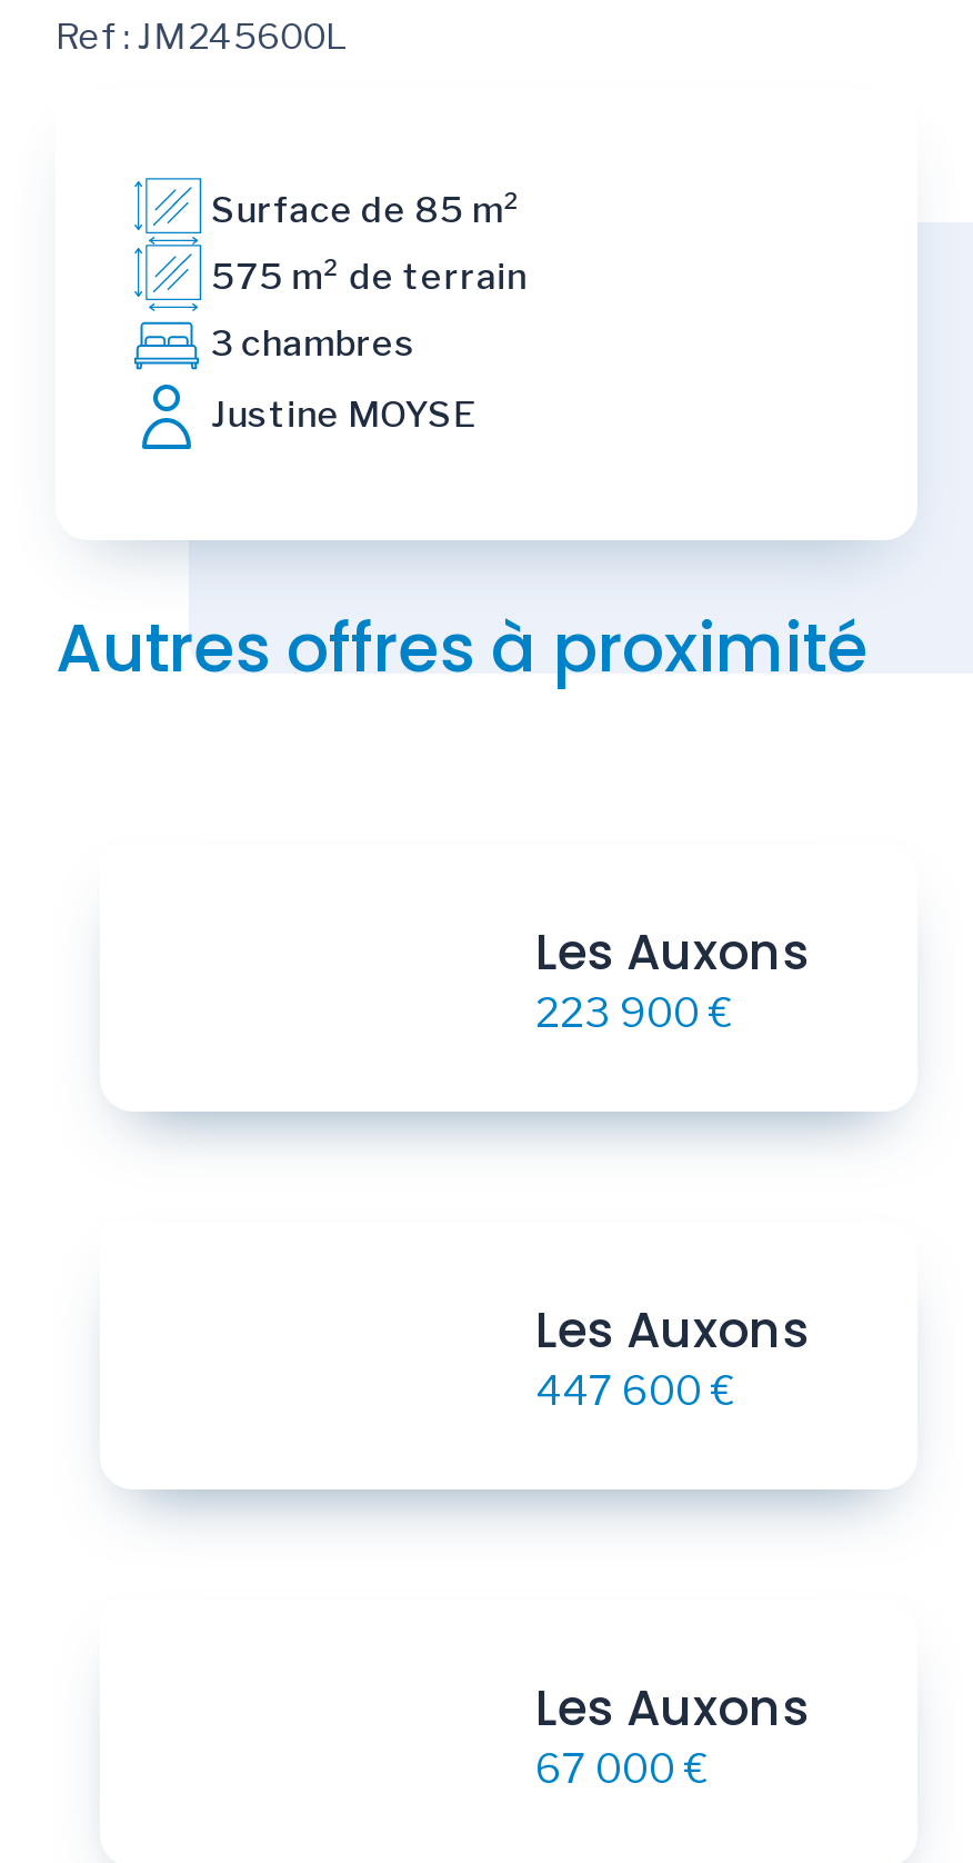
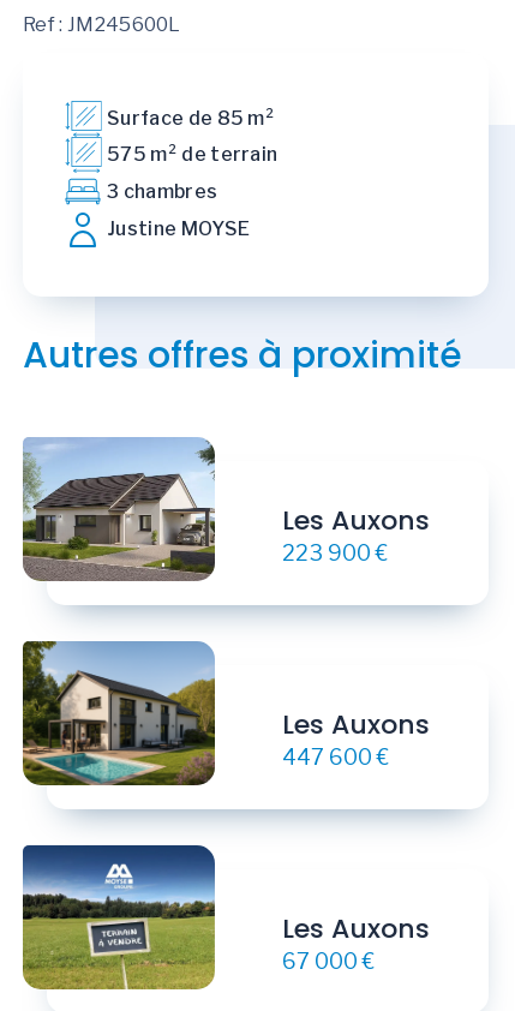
+ [image]

+ [image]

+ [image]
